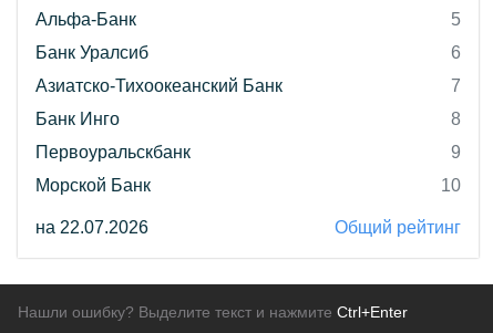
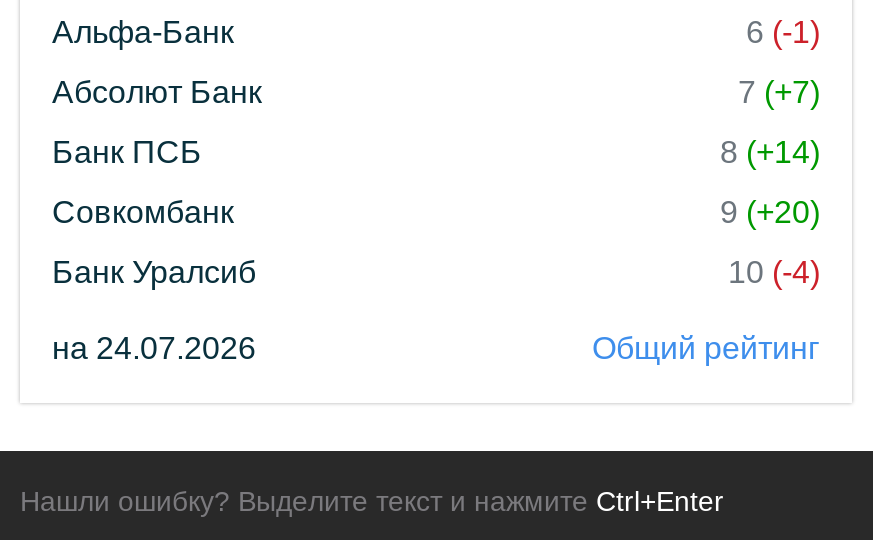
- 5
+ 6 (-1)
+ Абсолют Банк
+ 7 (+7)
+ Банк ПСБ
+ 8 (+14)
+ Совкомбанк
+ 9 (+20)

- 6
- Азиатско-Тихоокеанский Банк
- 7
- Банк Инго
- 8
- Первоуральскбанк
- 9
- Морской Банк
- 10
- на 22.07.2026
+ 10 (-4)
+ на 24.07.2026

moved down: Банк Уралсиб
